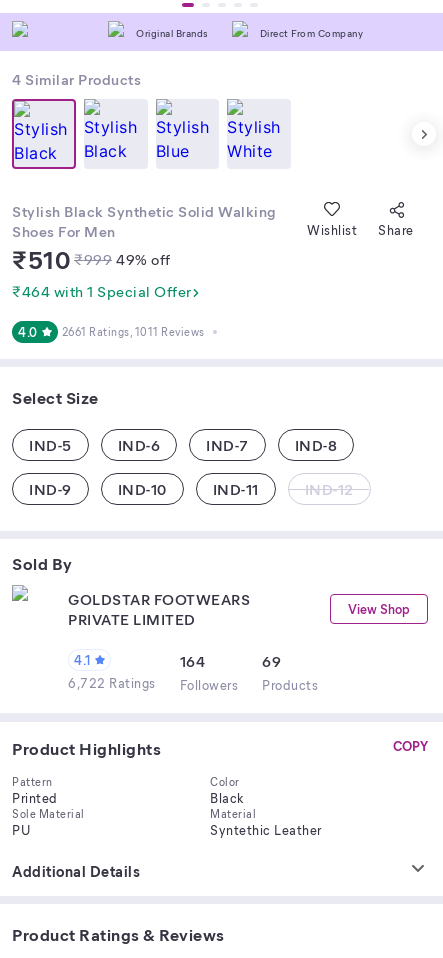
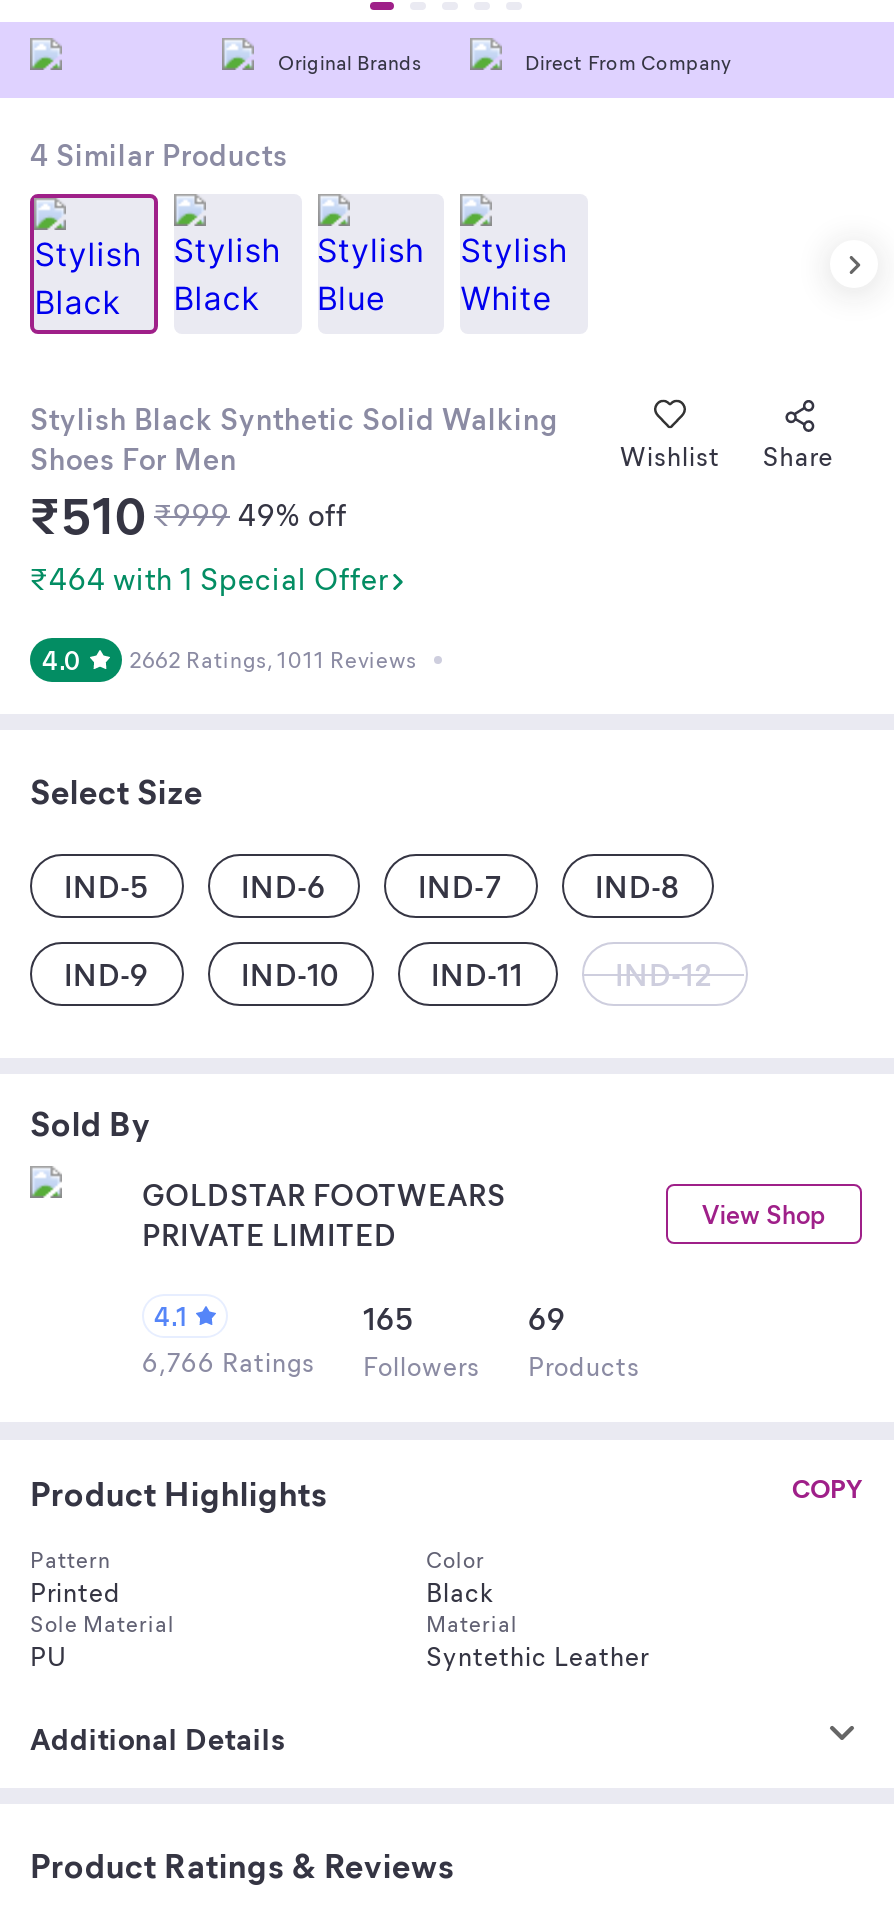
- 2661 Ratings, 1011 Reviews
+ 2662 Ratings, 1011 Reviews

- 164
+ 165

- 6,722 Ratings Followers Products
+ 6,766 Ratings Followers Products
